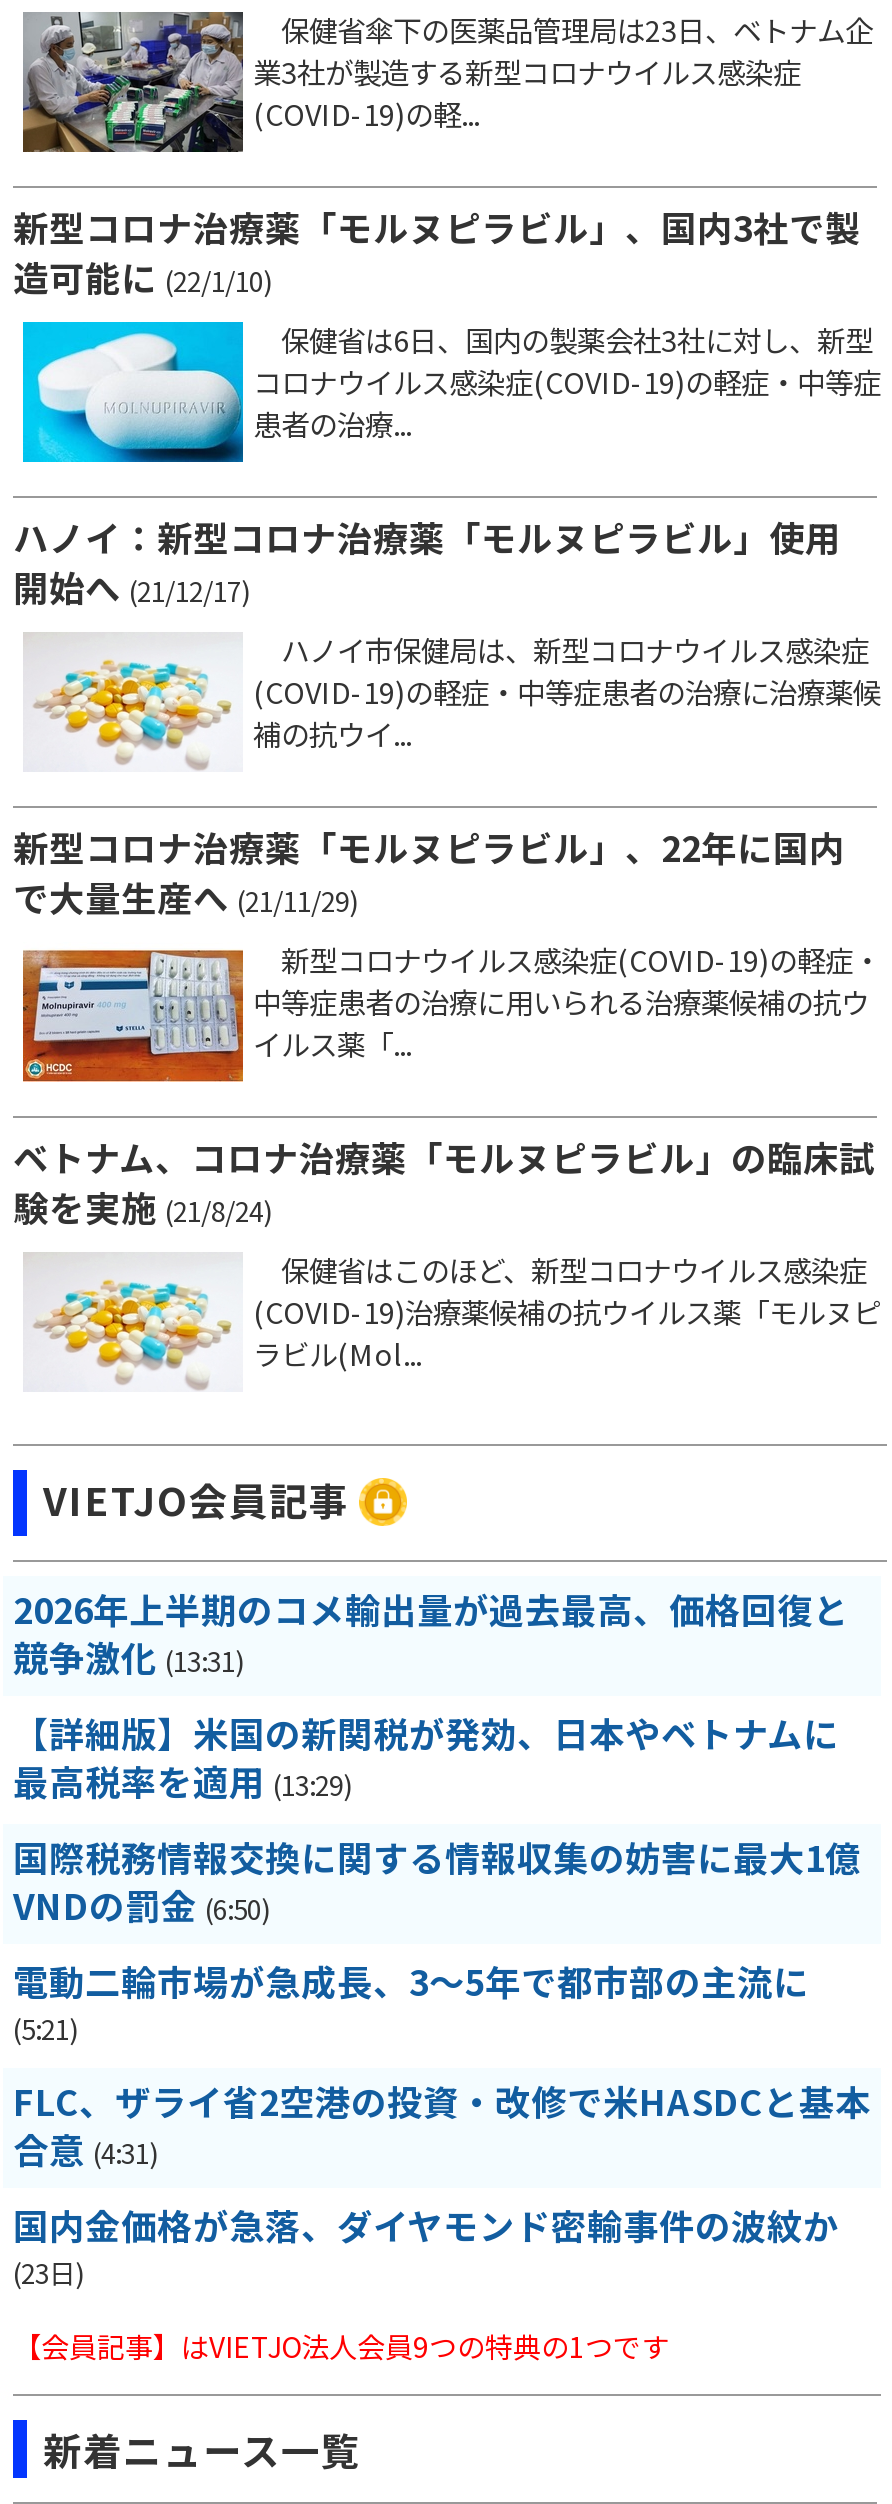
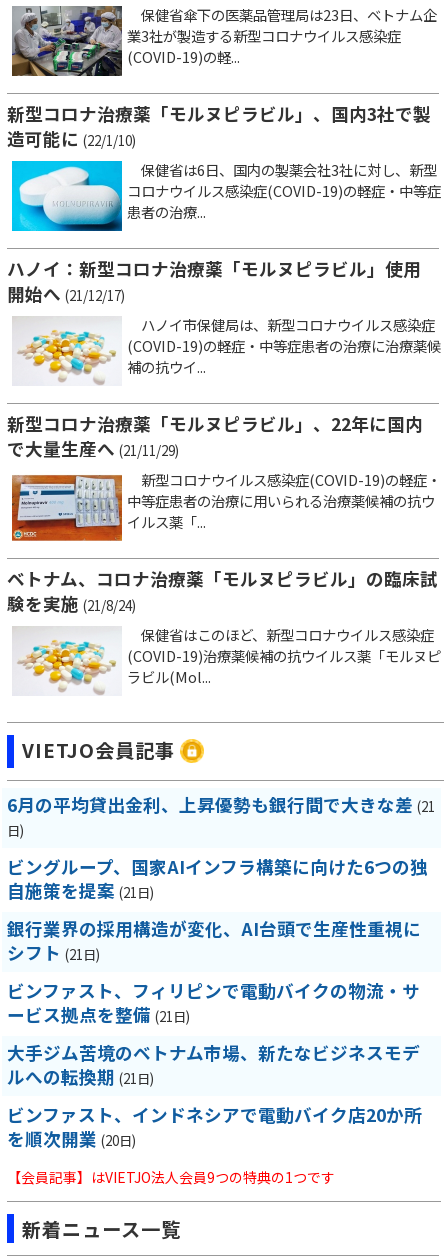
- 2026年上半期のコメ輸出量が過去最高、価格回復と
- 競争激化 (13:31)
+ 6月の平均貸出金利、上昇優勢も銀行間で大きな差 (21
+ 日)

- 【詳細版】米国の新関税が発効、日本やベトナムに
- 最高税率を適用 (13:29)
+ ビングループ、国家AIインフラ構築に向けた6つの独
+ 自施策を提案 (21日)

- 国際税務情報交換に関する情報収集の妨害に最大1億
- VNDの罰金 (6:50)
+ 銀行業界の採用構造が変化、AI台頭で生産性重視に
+ シフト (21日)

- 電動二輪市場が急成長、3～5年で都市部の主流に
- (5:21)
+ ビンファスト、フィリピンで電動バイクの物流・サ
+ ービス拠点を整備 (21日)

- FLC、ザライ省2空港の投資・改修で米HASDCと基本
- 合意 (4:31)
+ 大手ジム苦境のベトナム市場、新たなビジネスモデ
+ ルへの転換期 (21日)

- 国内金価格が急落、ダイヤモンド密輸事件の波紋か
- (23日)
+ ビンファスト、インドネシアで電動バイク店20か所
+ を順次開業 (20日)
